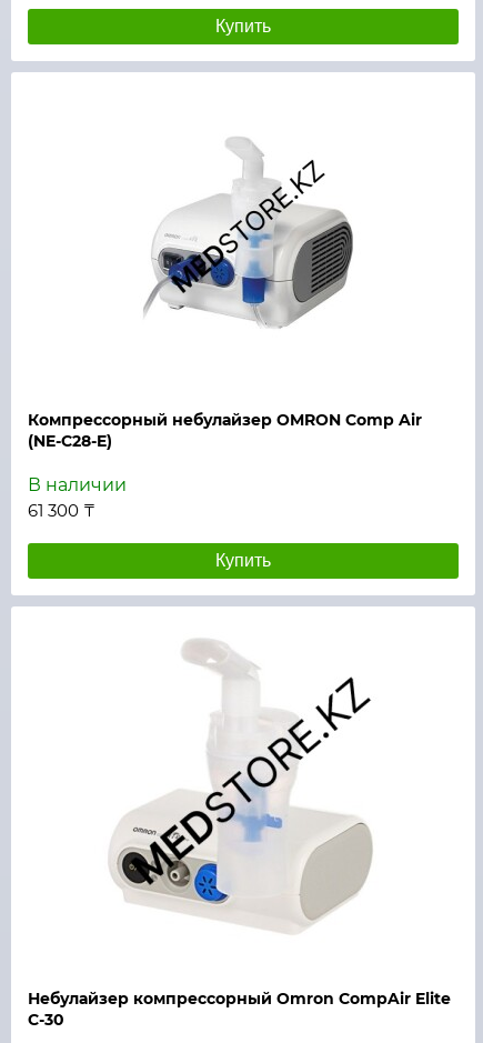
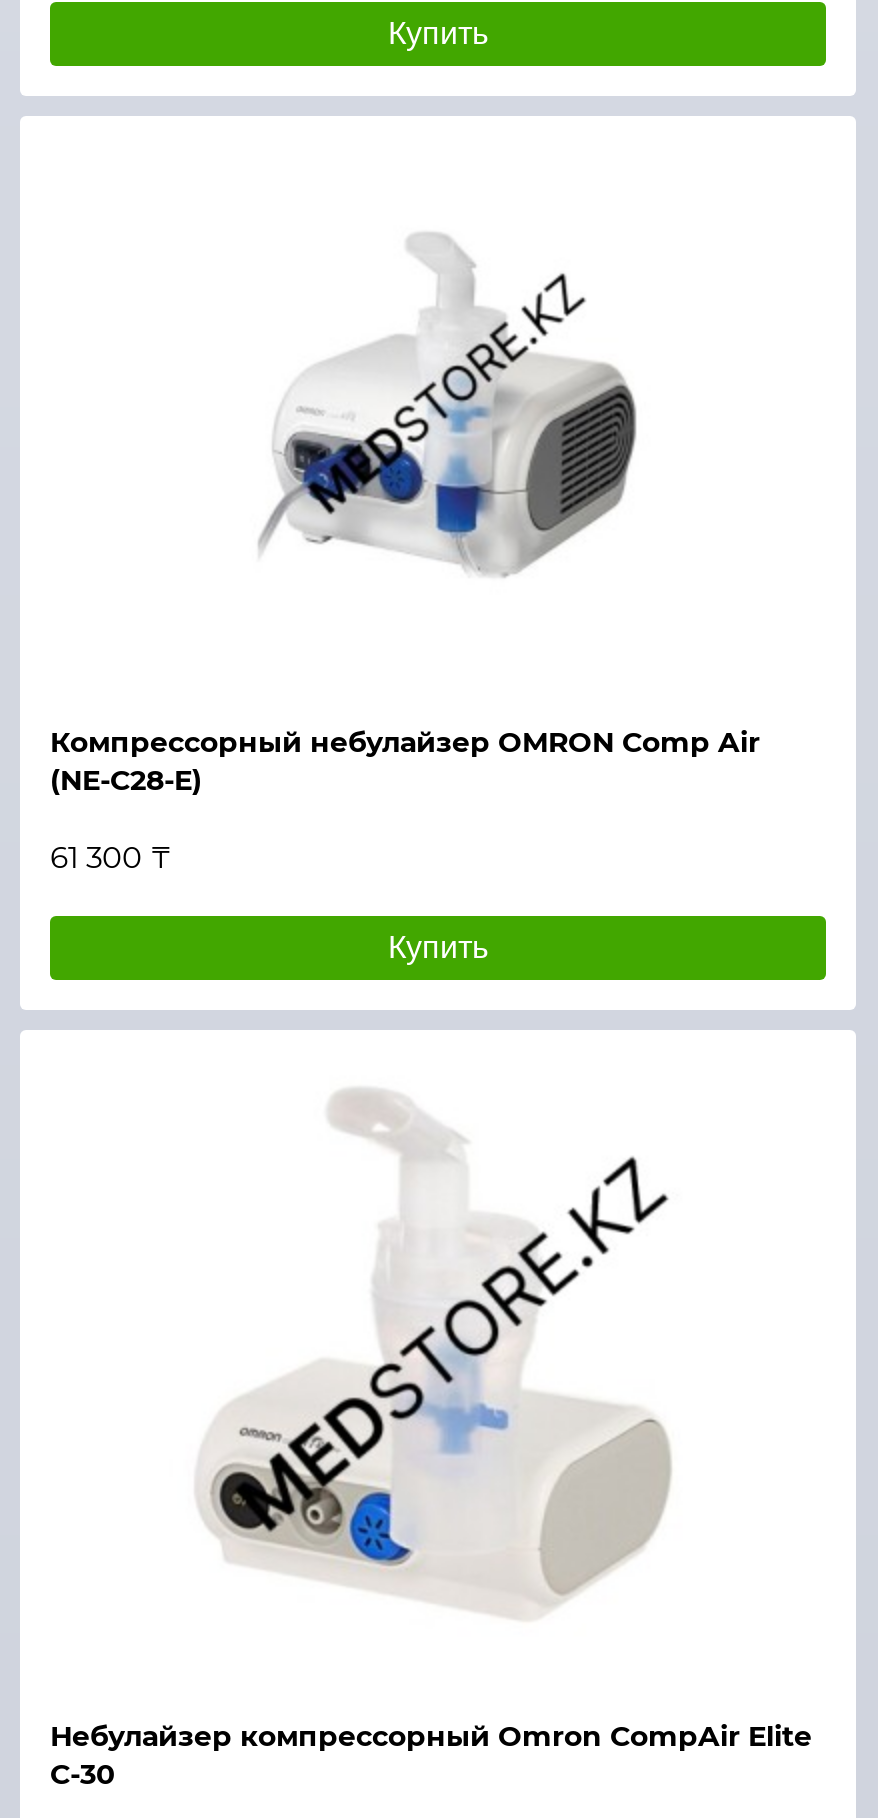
- В наличии
